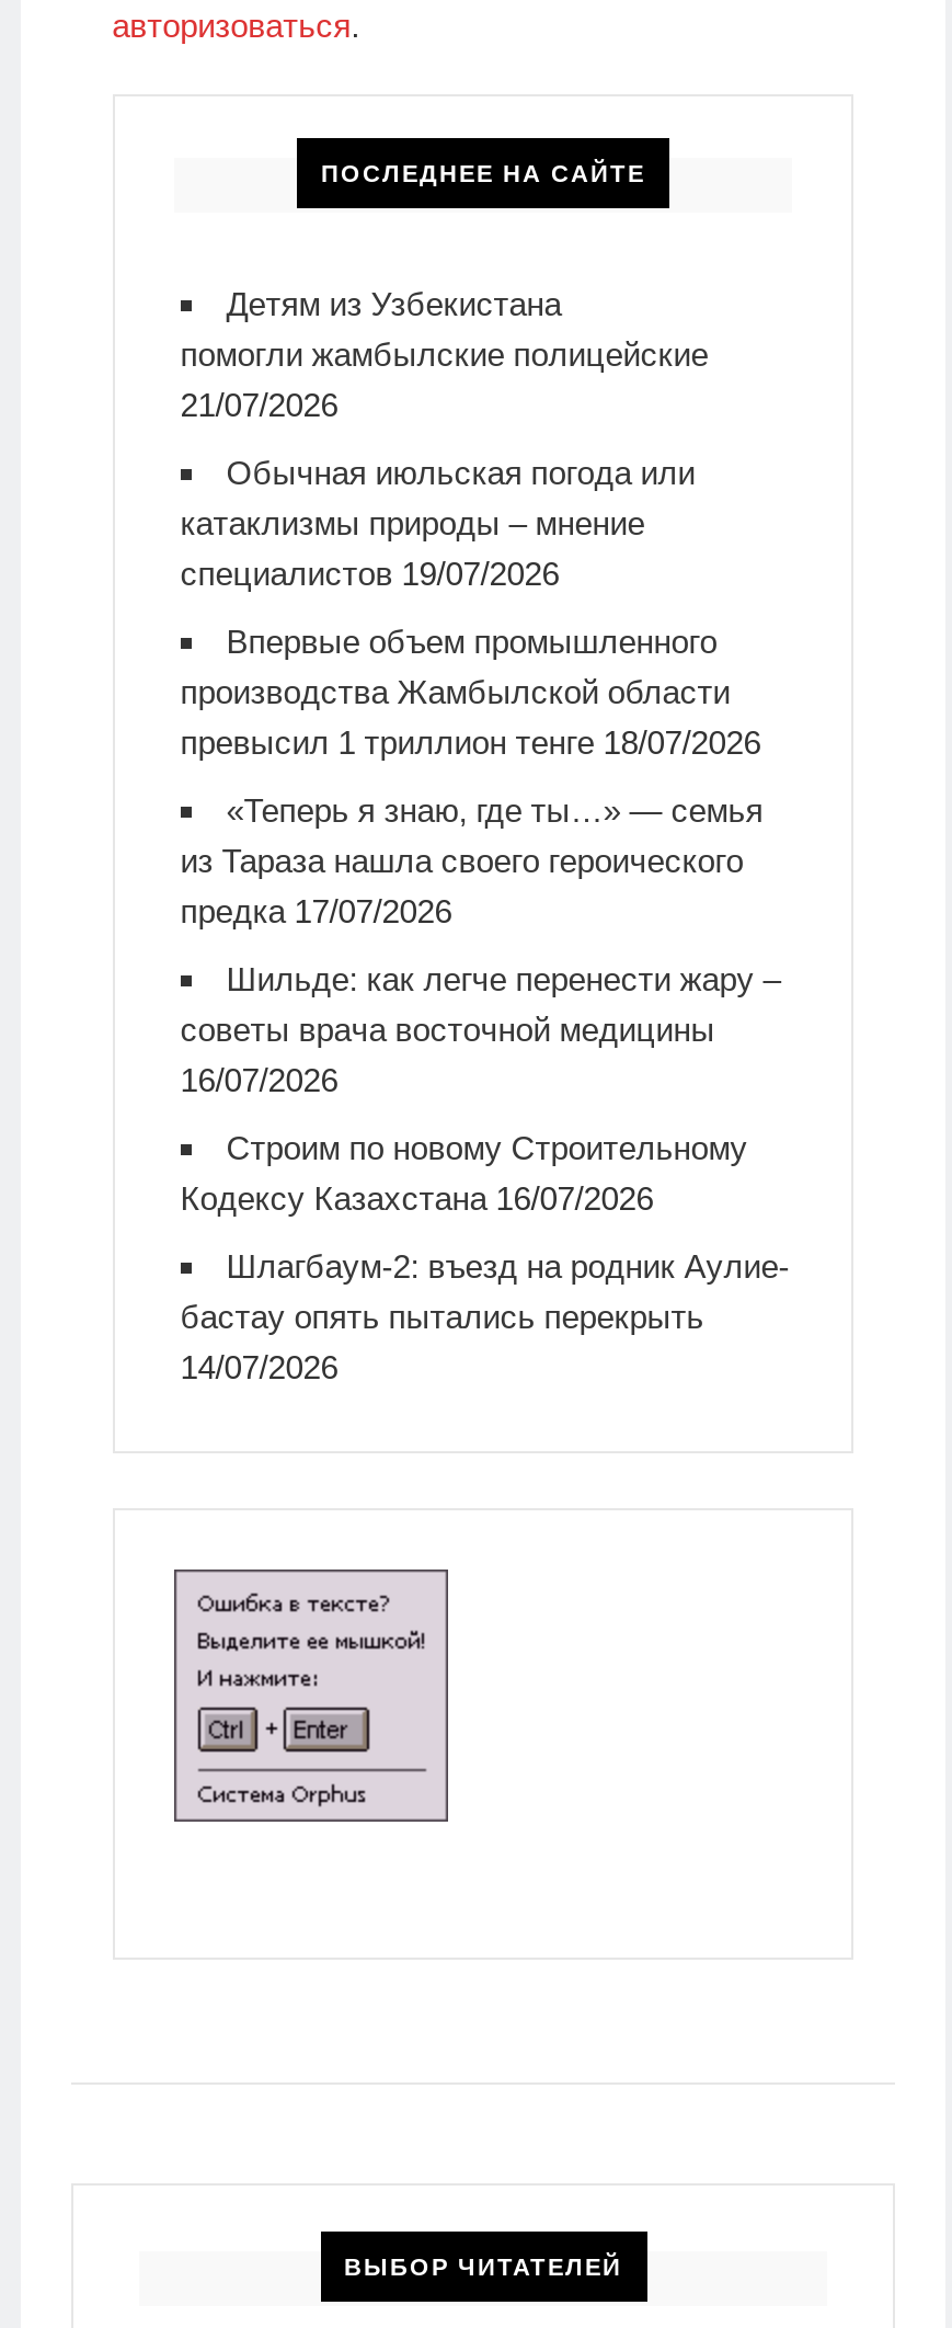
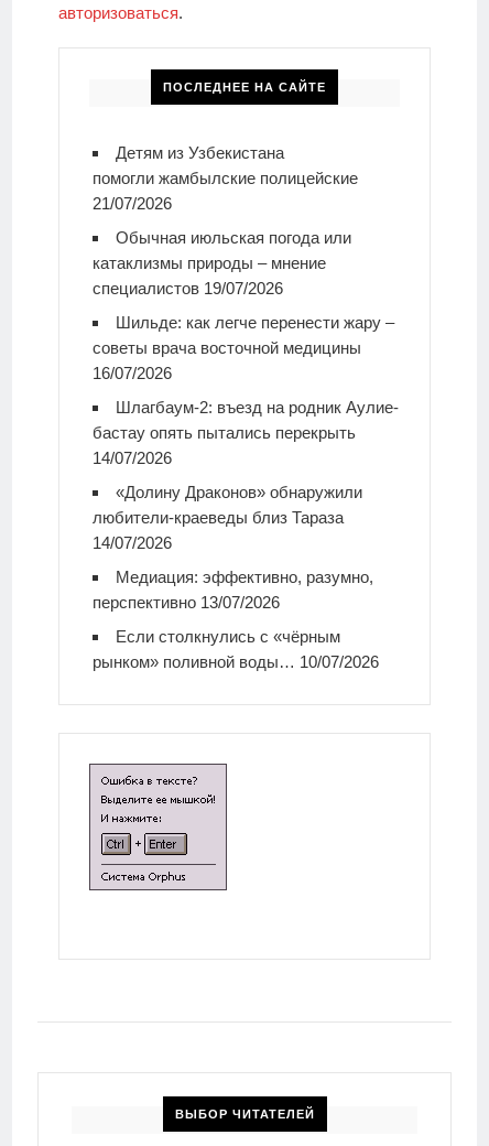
- Впервые объем промышленного
- производства Жамбылской области
- превысил 1 триллион тенге 18/07/2026
- «Теперь я знаю, где ты…» — семья
- из Тараза нашла своего героического
- предка 17/07/2026

moved up: Шильде: как легче перенести жару – | советы врача восточной медицины | 16/07/2026

- Строим по новому Строительному
- Кодексу Казахстана 16/07/2026

moved up: Шлагбаум-2: въезд на родник Аулие- | бастау опять пытались перекрыть | 14/07/2026

+ «Долину Драконов» обнаружили
+ любители-краеведы близ Тараза
+ 14/07/2026
+ Медиация: эффективно, разумно,
+ перспективно 13/07/2026
+ Если столкнулись с «чёрным
+ рынком» поливной воды… 10/07/2026
